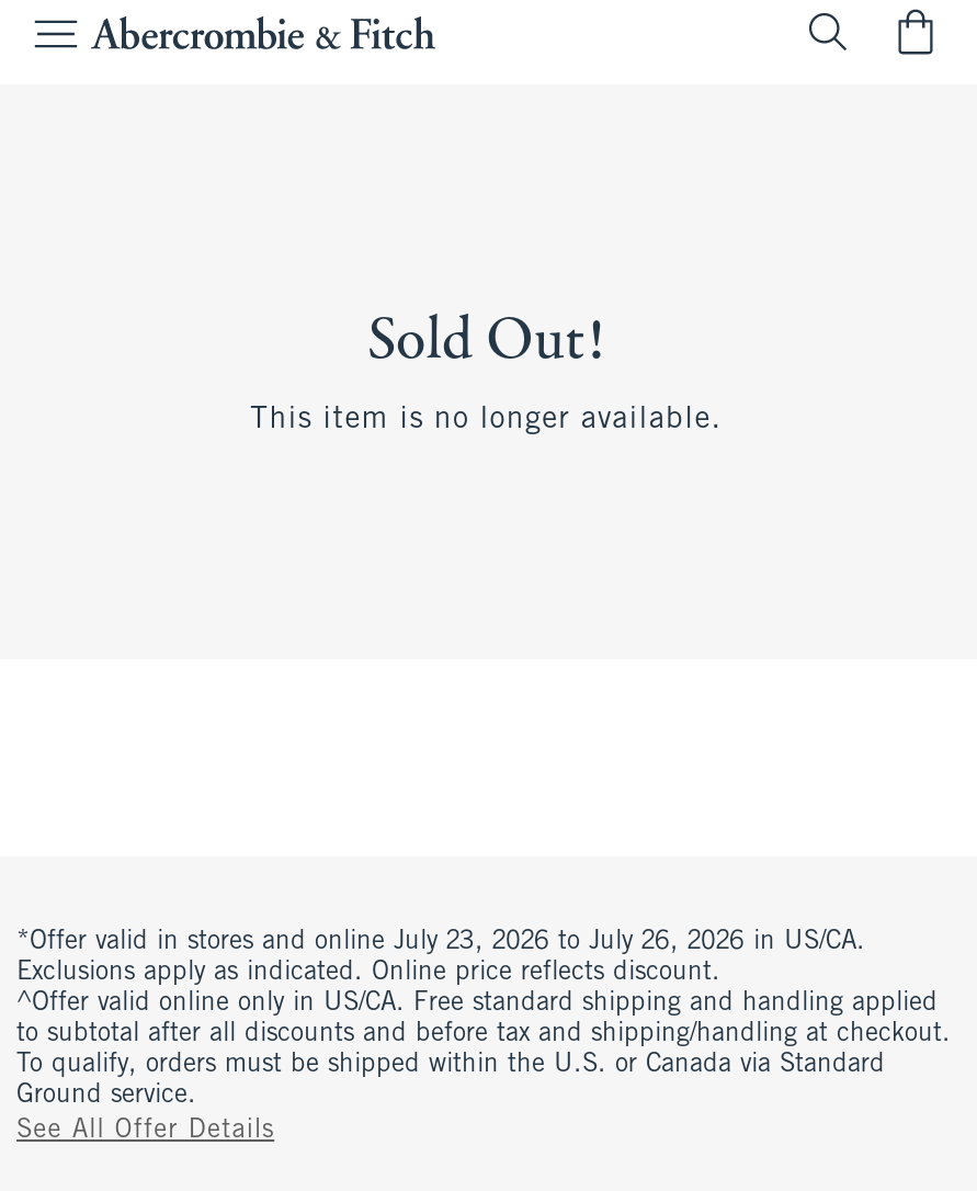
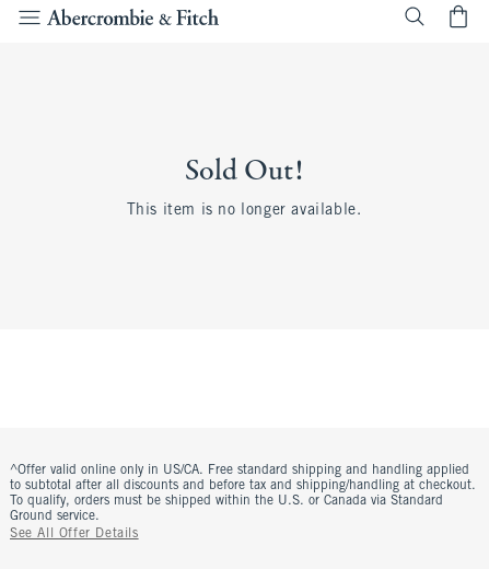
- *Offer valid in stores and online July 23, 2026 to July 26, 2026 in US/CA.
- Exclusions apply as indicated. Online price reflects discount.
